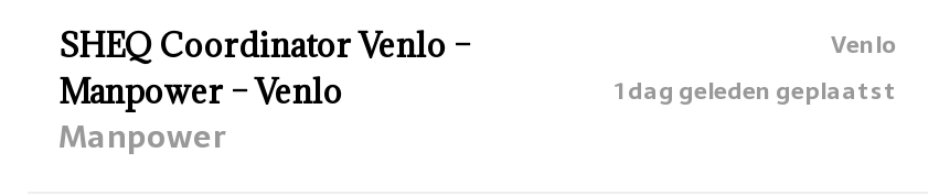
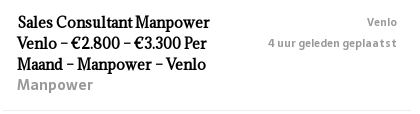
- SHEQ Coordinator Venlo –
- Manpower – Venlo
+ Sales Consultant Manpower
+ Venlo – €2.800 – €3.300 Per
+ Maand – Manpower – Venlo

- 1 dag geleden geplaatst
+ 4 uur geleden geplaatst
